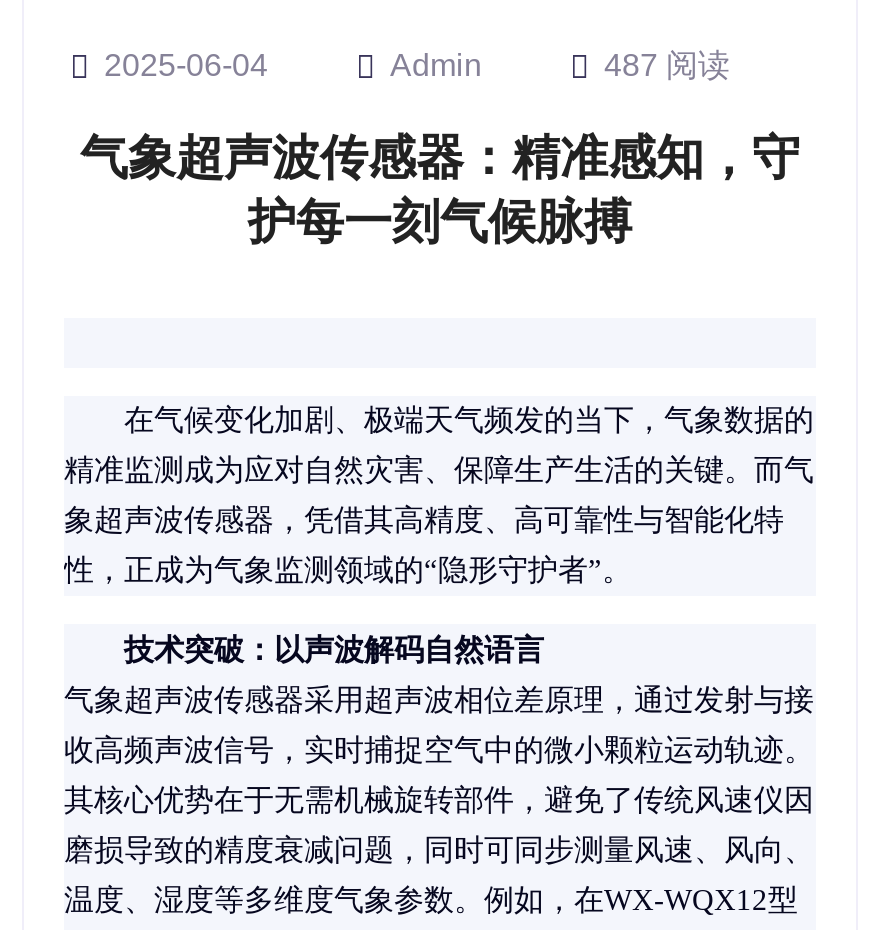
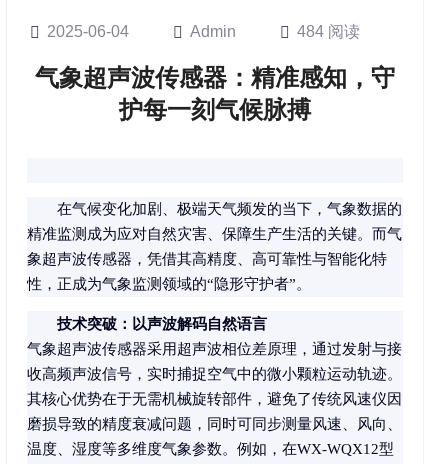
- 487 阅读
+ 484 阅读
